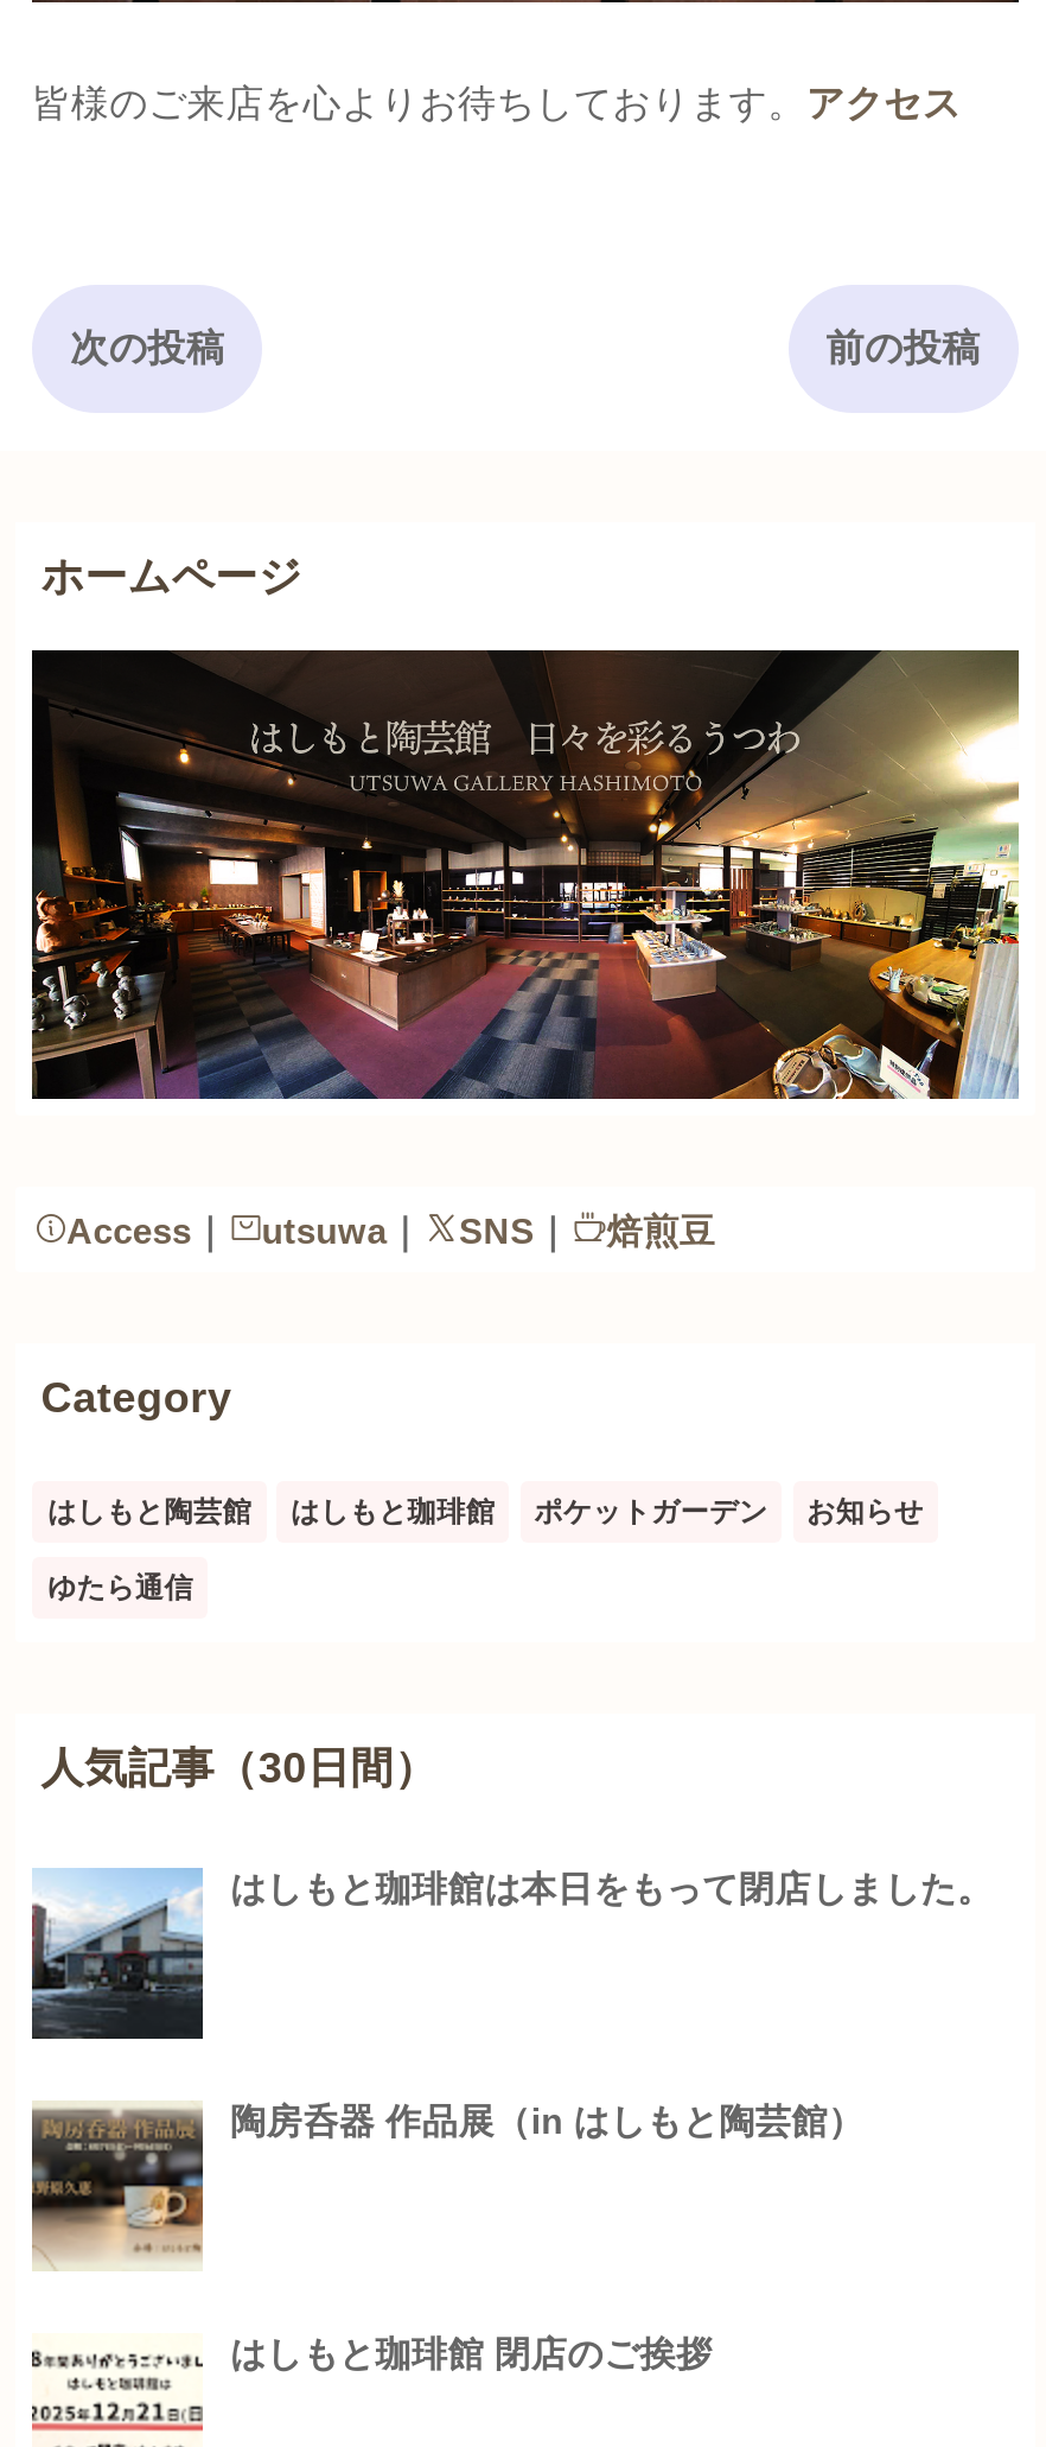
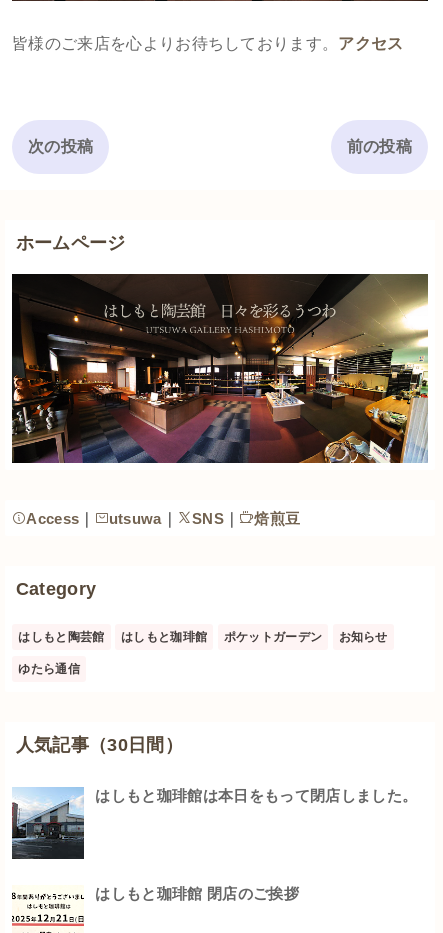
- [image]
- 陶房呑器 作品展（in はしもと陶芸館）
